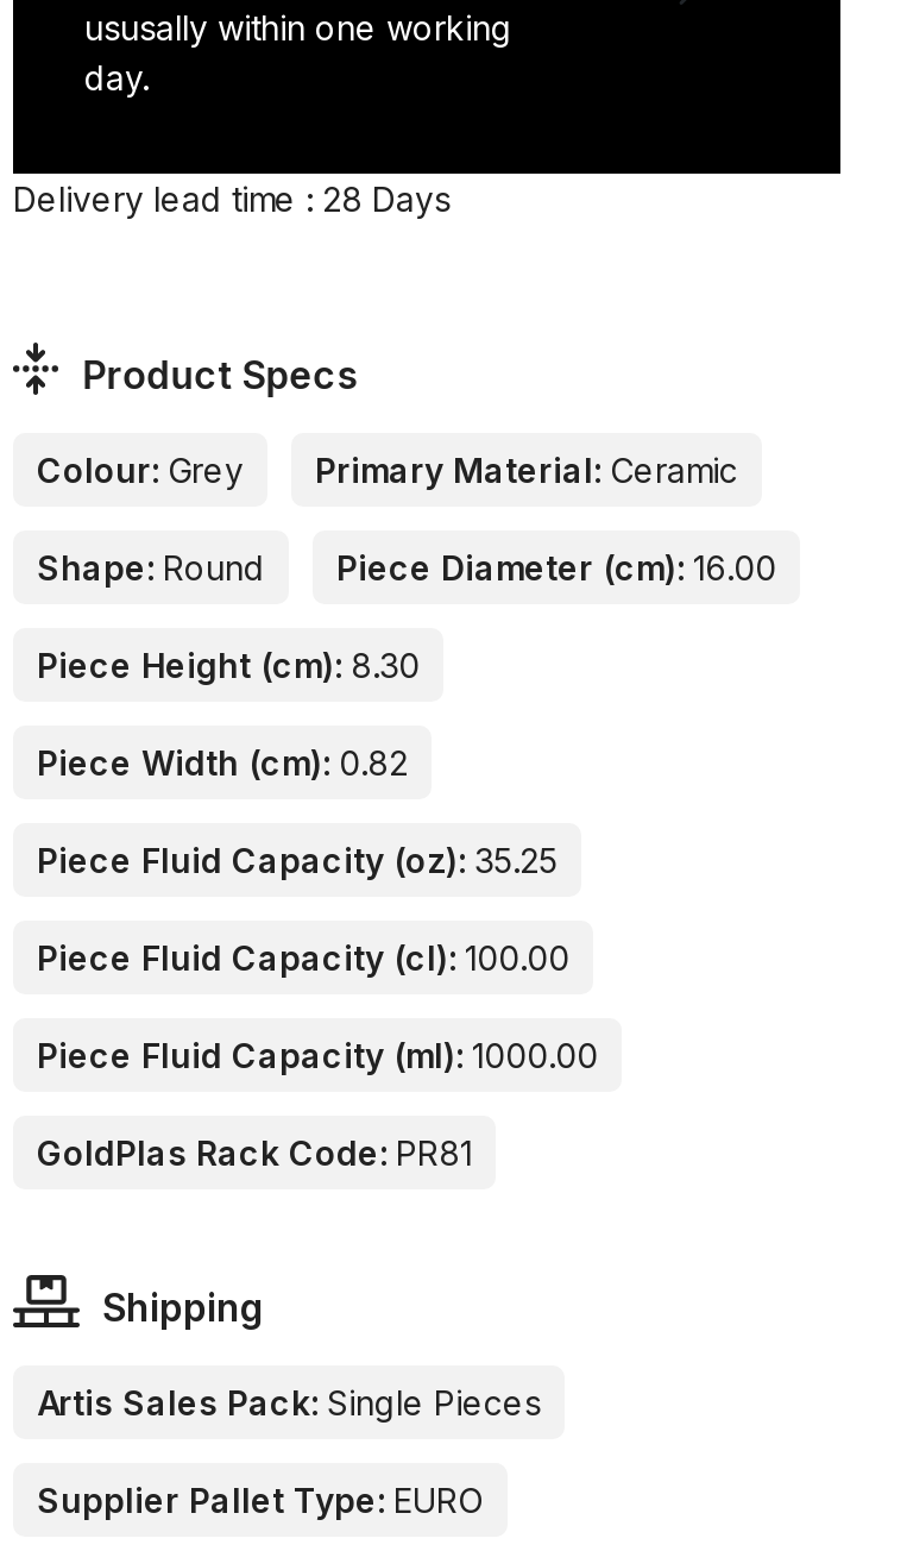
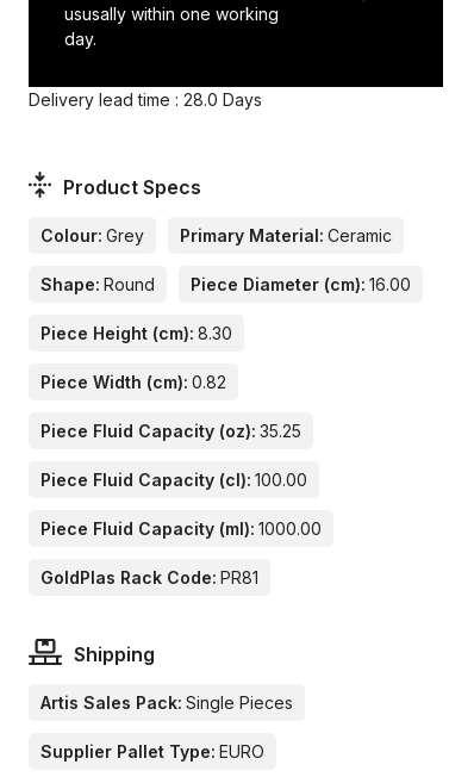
- Delivery lead time : 28 Days
+ Delivery lead time : 28.0 Days
